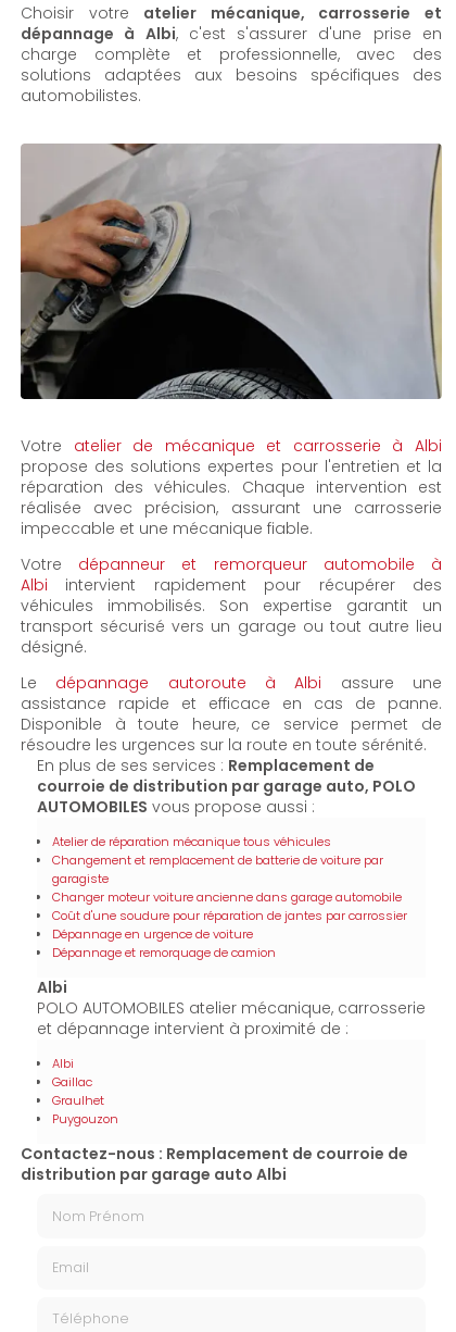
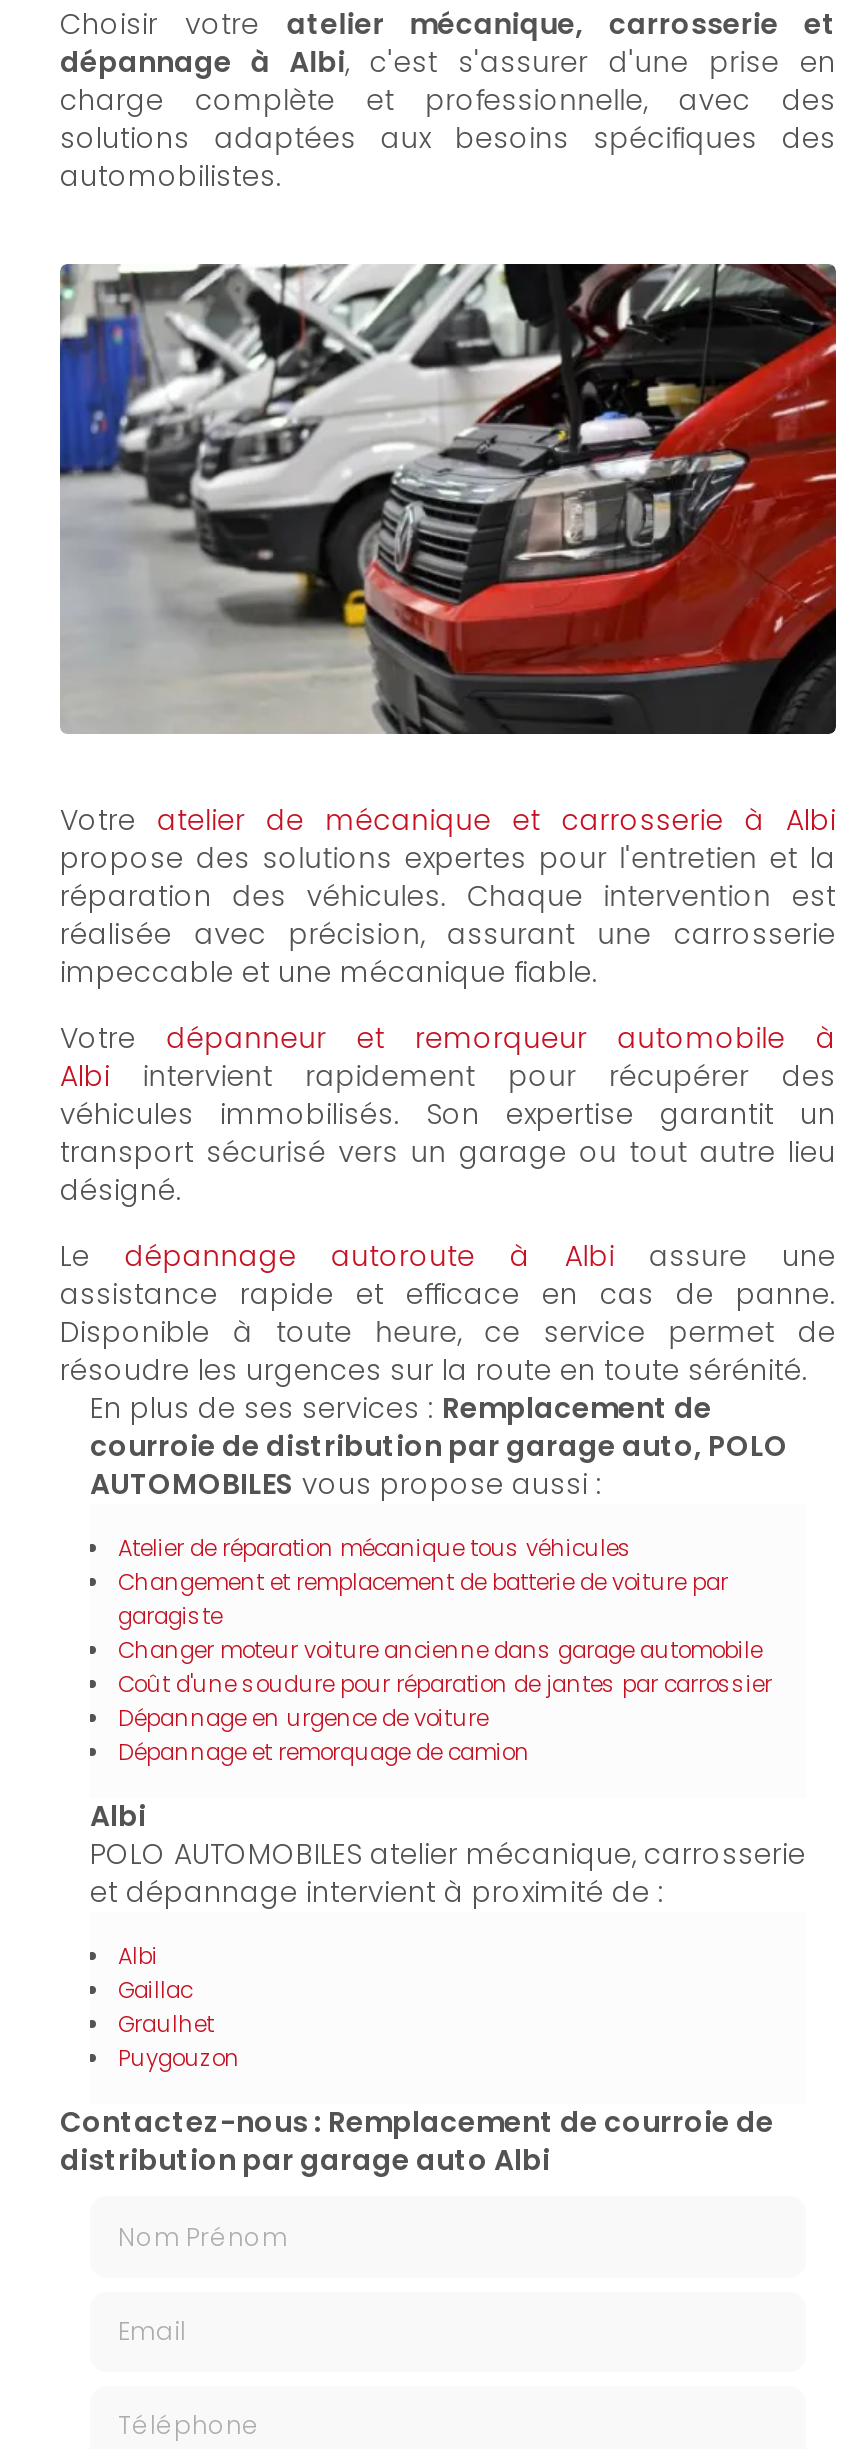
- [image]
+ [image]
